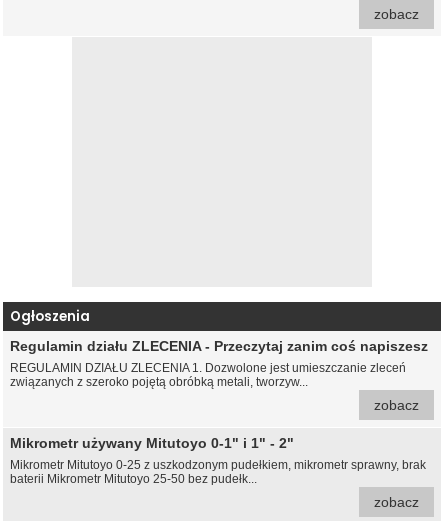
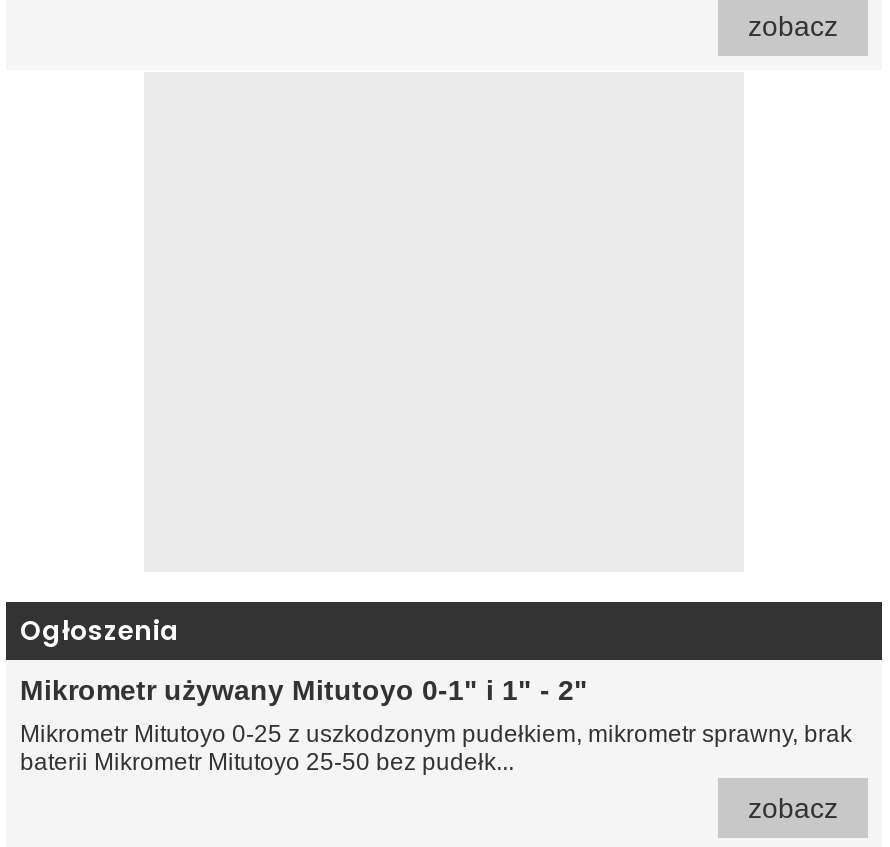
- Regulamin działu ZLECENIA - Przeczytaj zanim coś napiszesz
- REGULAMIN DZIAŁU ZLECENIA 1. Dozwolone jest umieszczanie zleceń
- związanych z szeroko pojętą obróbką metali, tworzyw...
- zobacz
